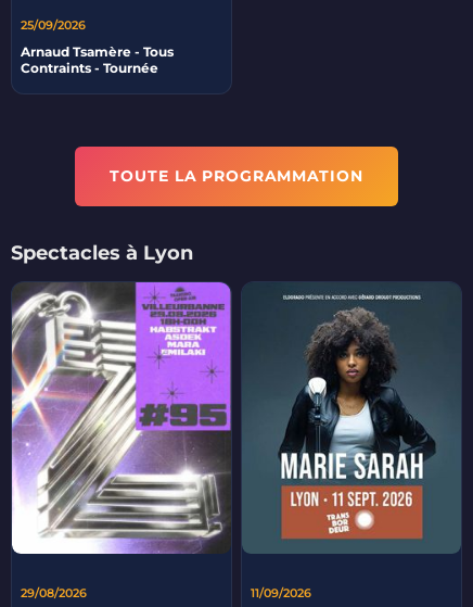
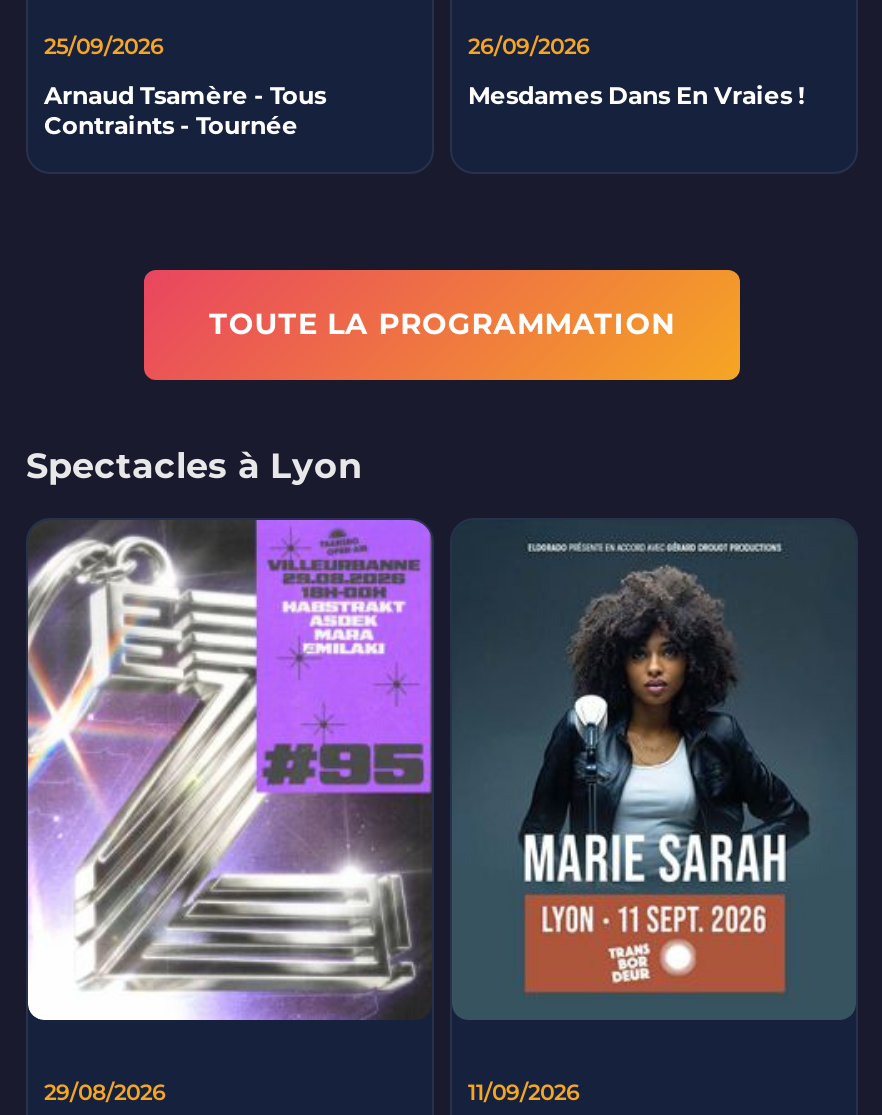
+ 26/09/2026
+ Mesdames Dans En Vraies !
